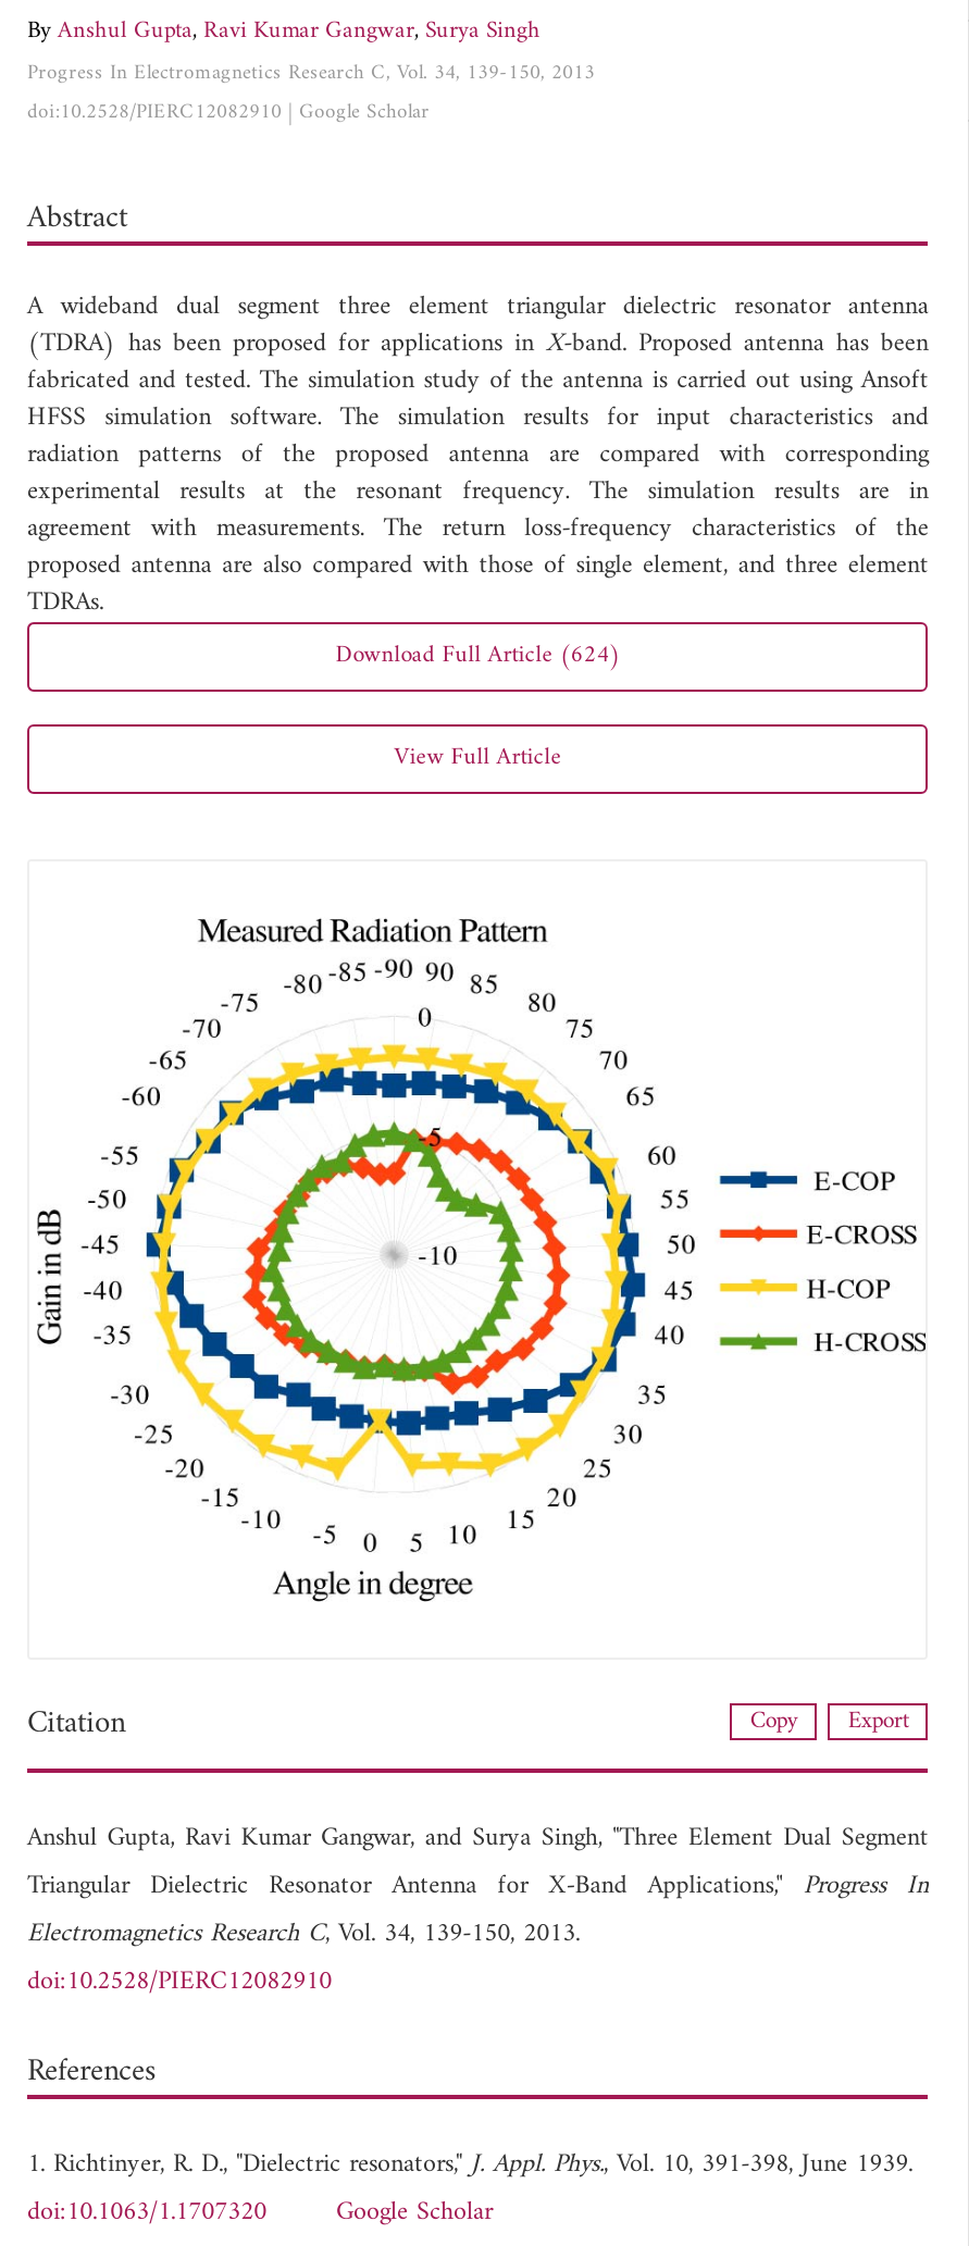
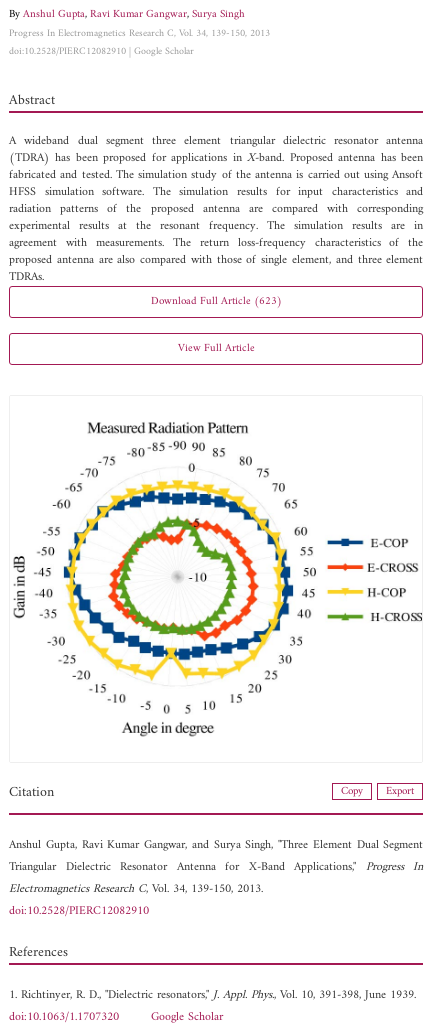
- Download Full Article (624)
+ Download Full Article (623)
